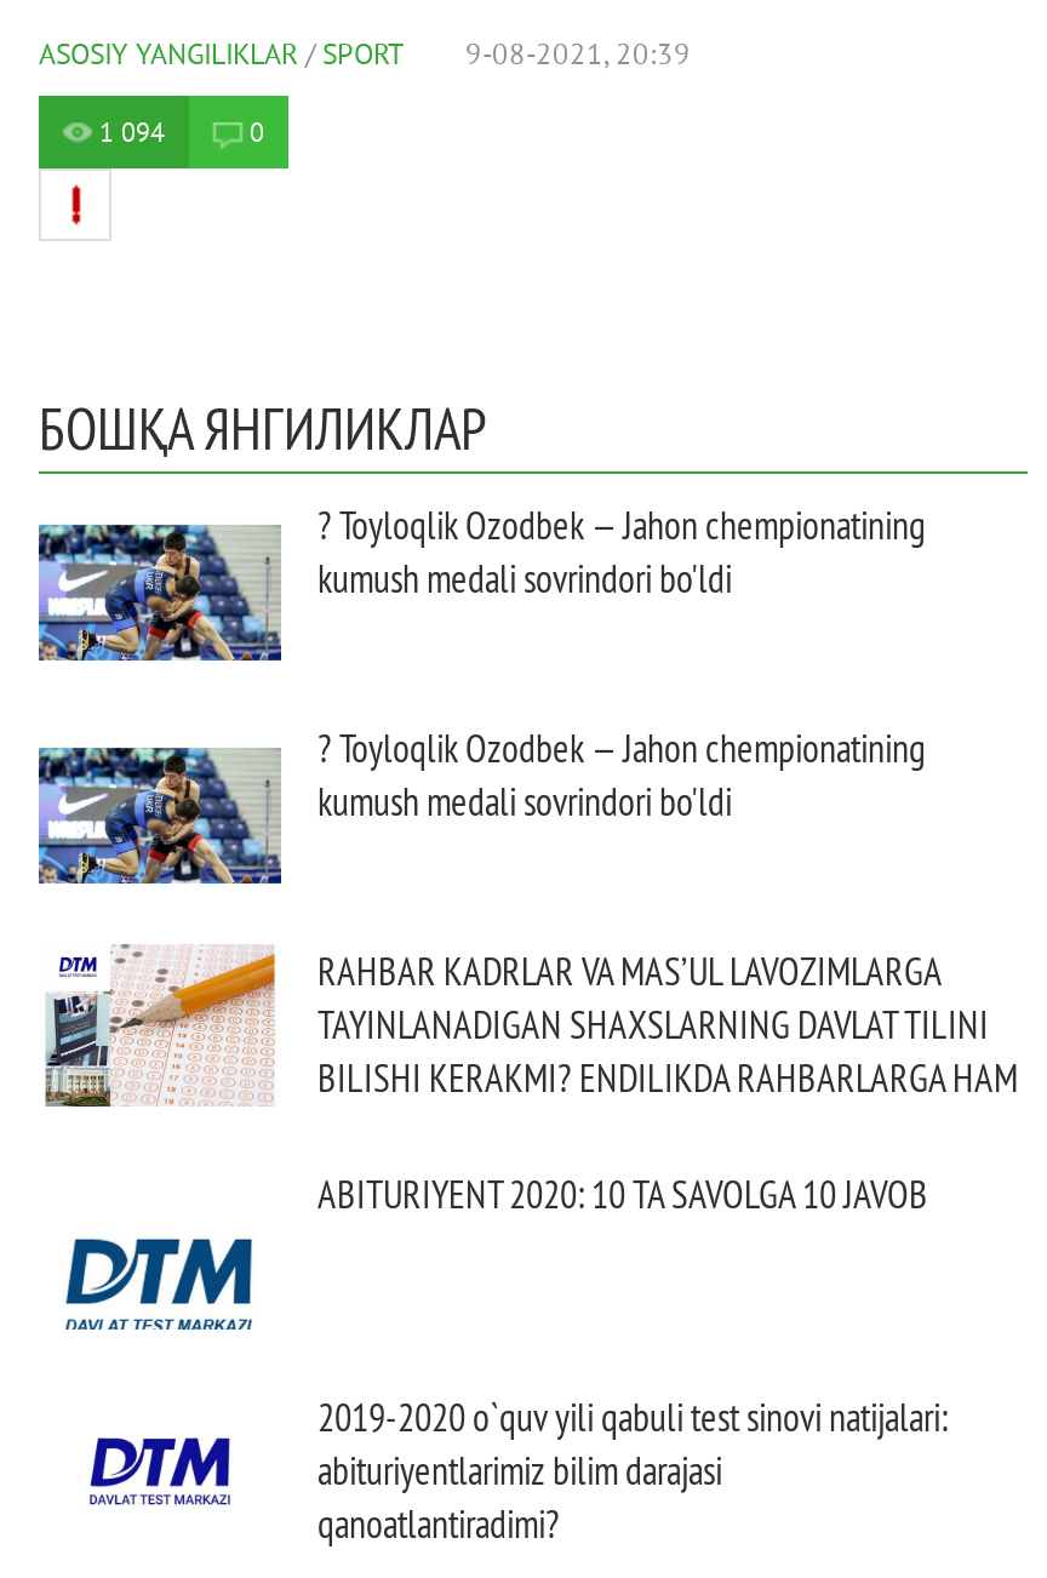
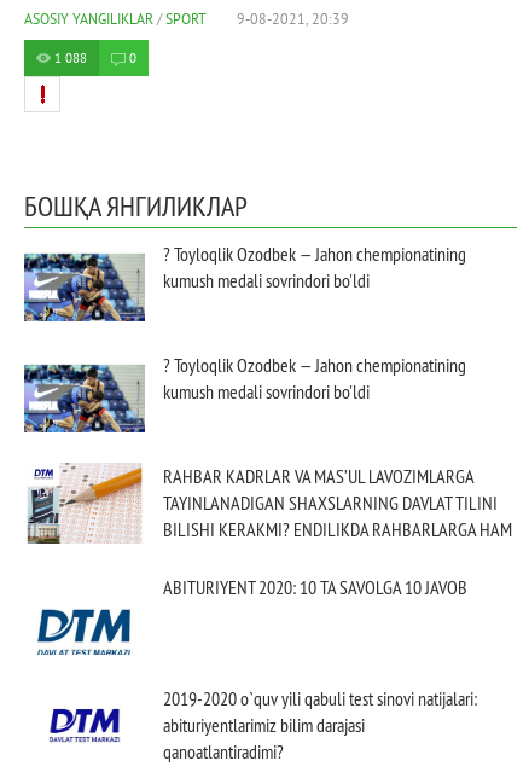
- 1 094
+ 1 088
